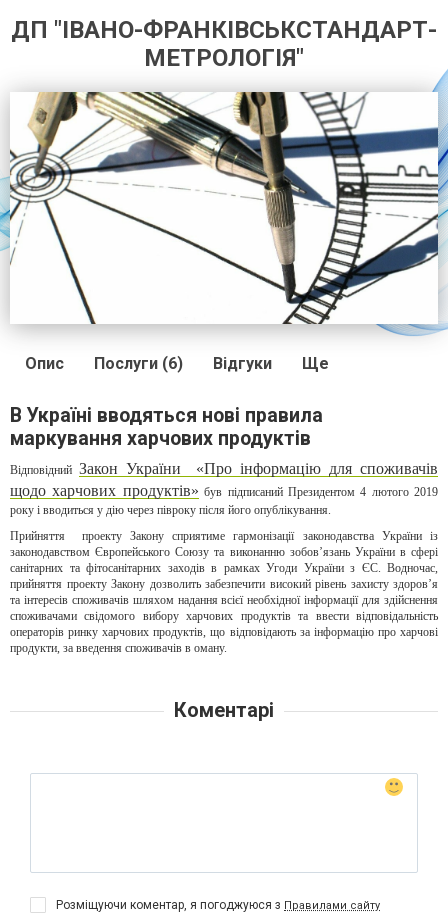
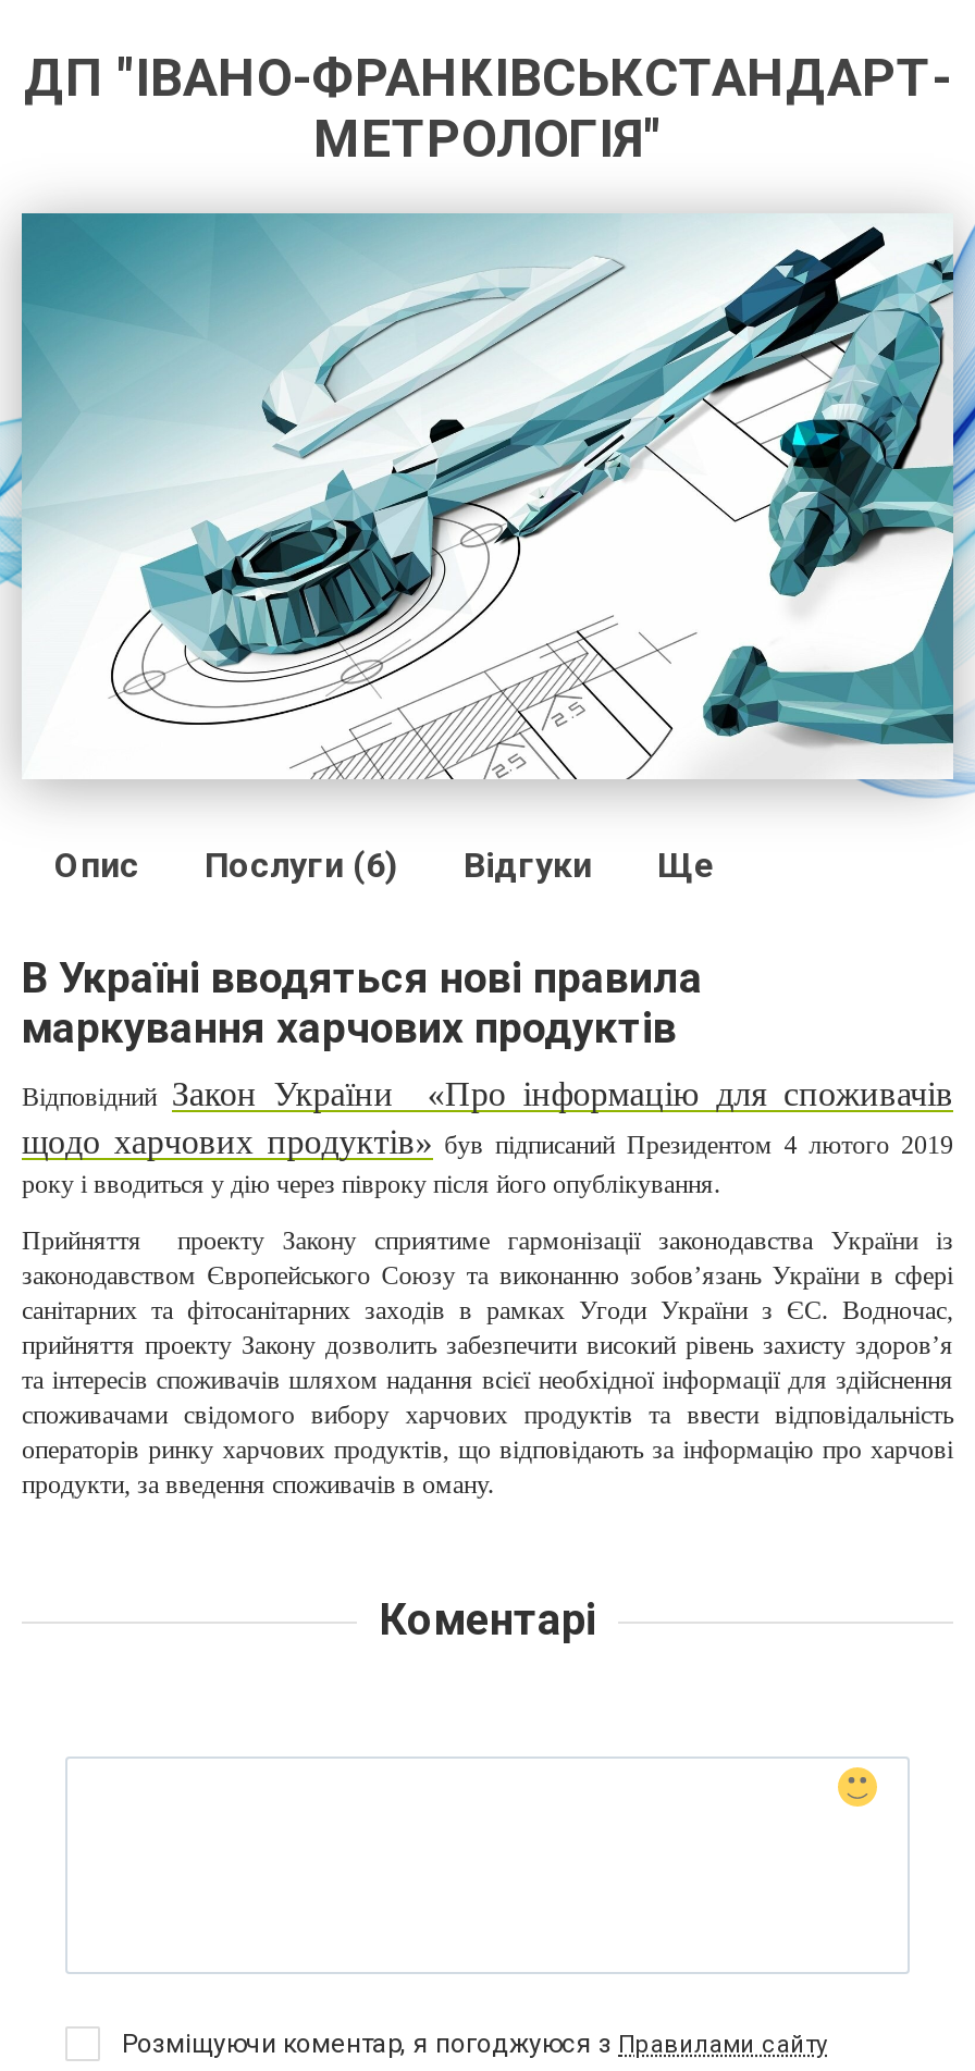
- [image]
+ [image]
